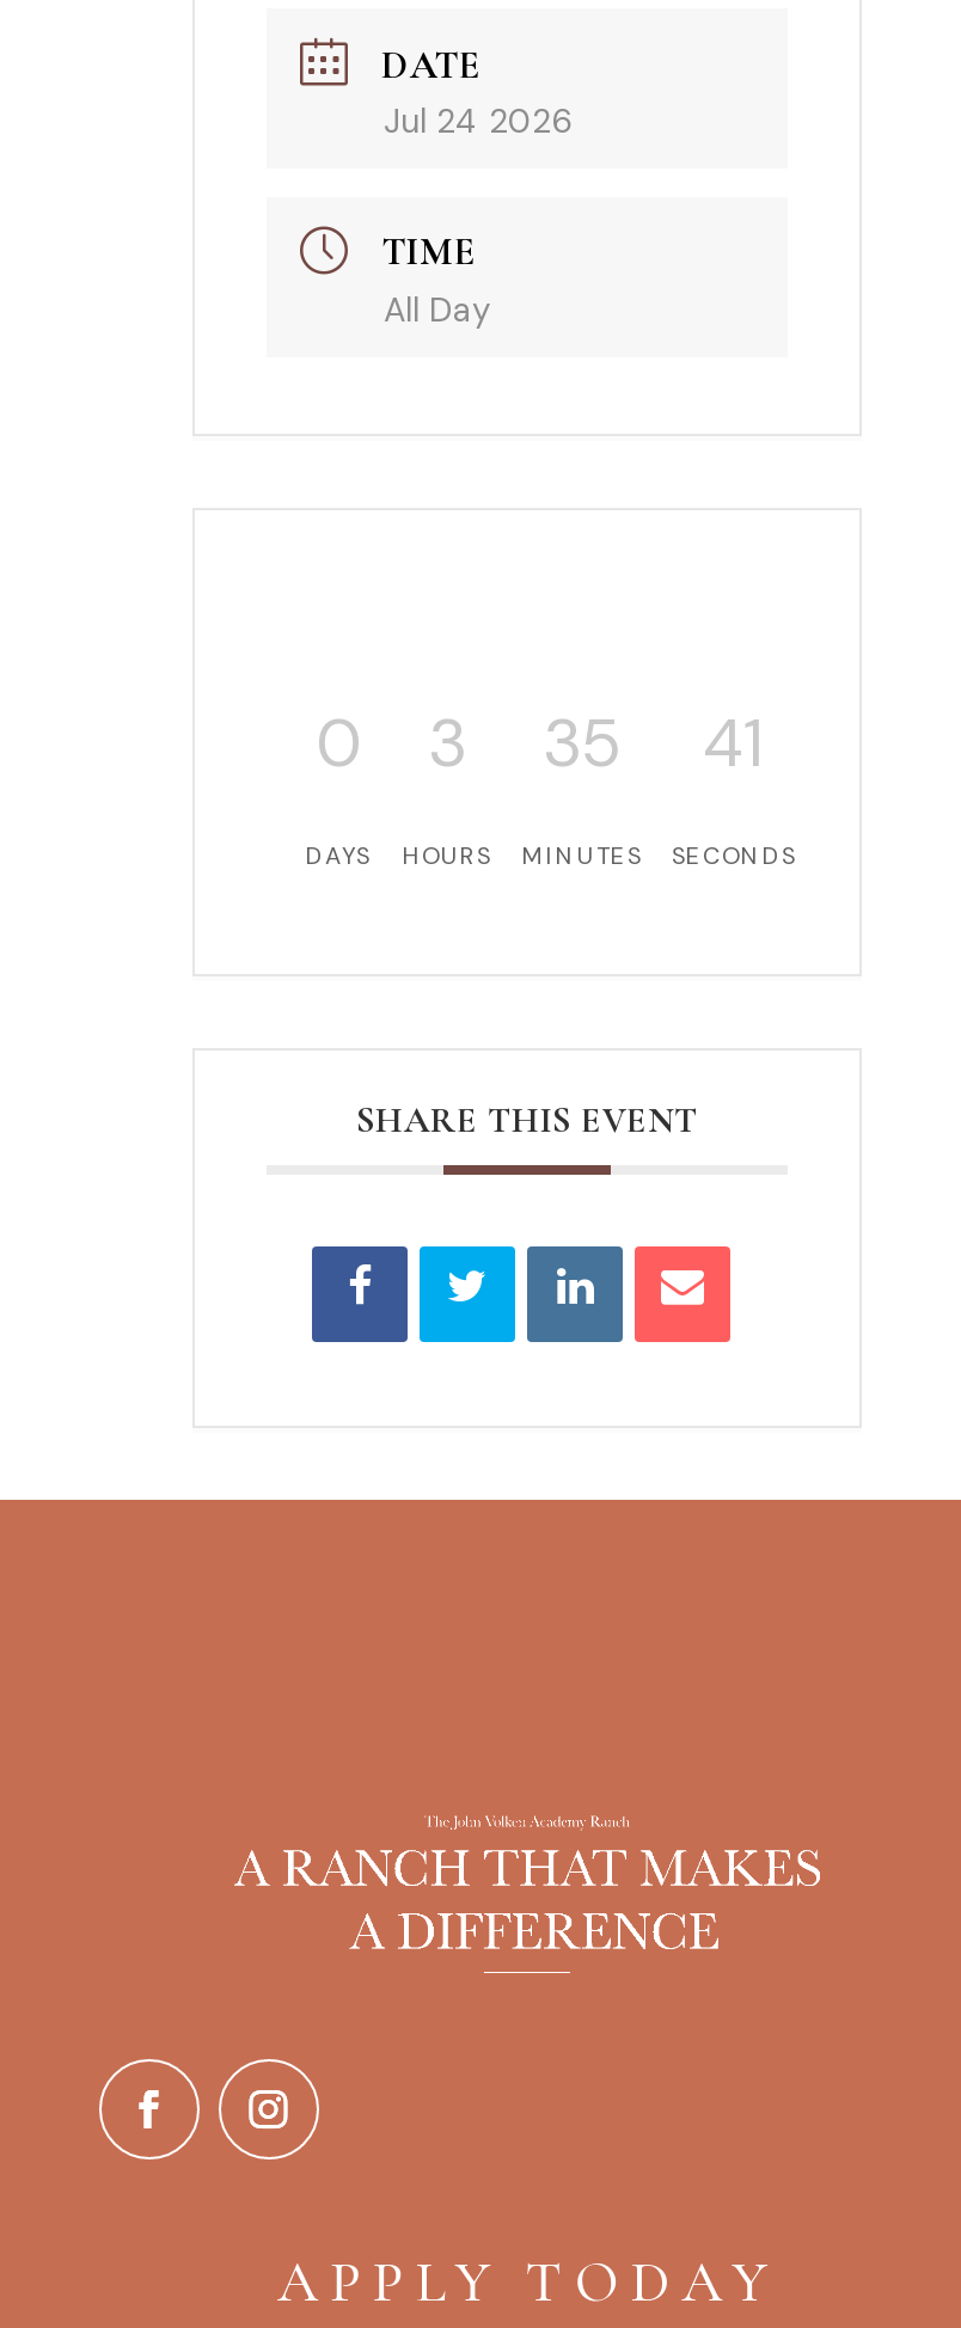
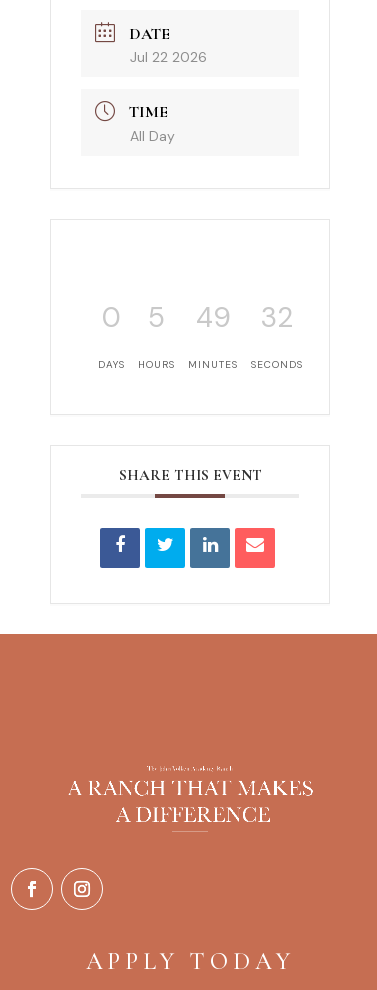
- Jul 24 2026
+ Jul 22 2026

- 3
+ 5

- 35
+ 49

- 41
+ 32
